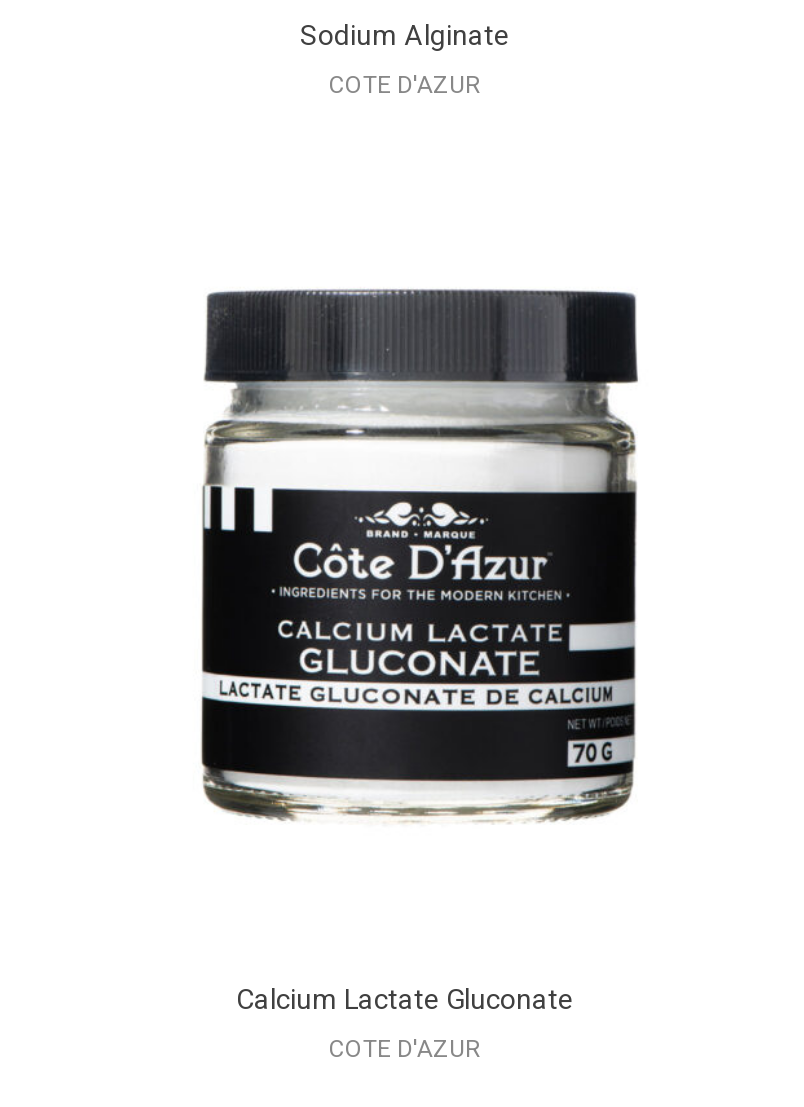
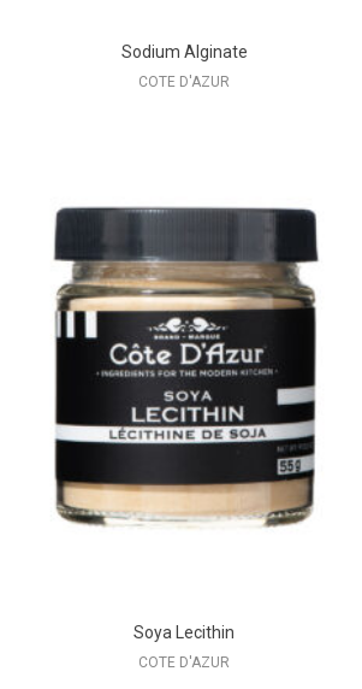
- [image]
+ [image]

- Calcium Lactate Gluconate
+ Soya Lecithin
